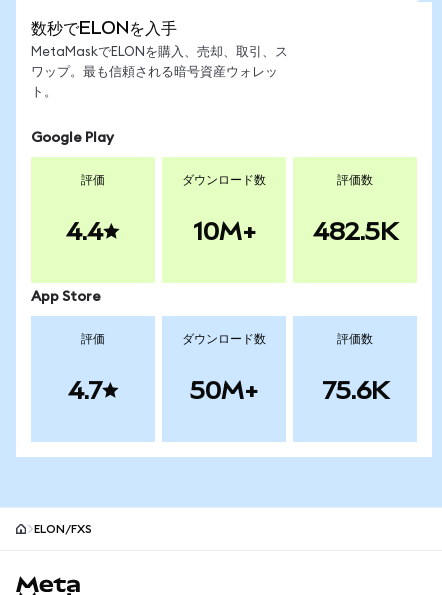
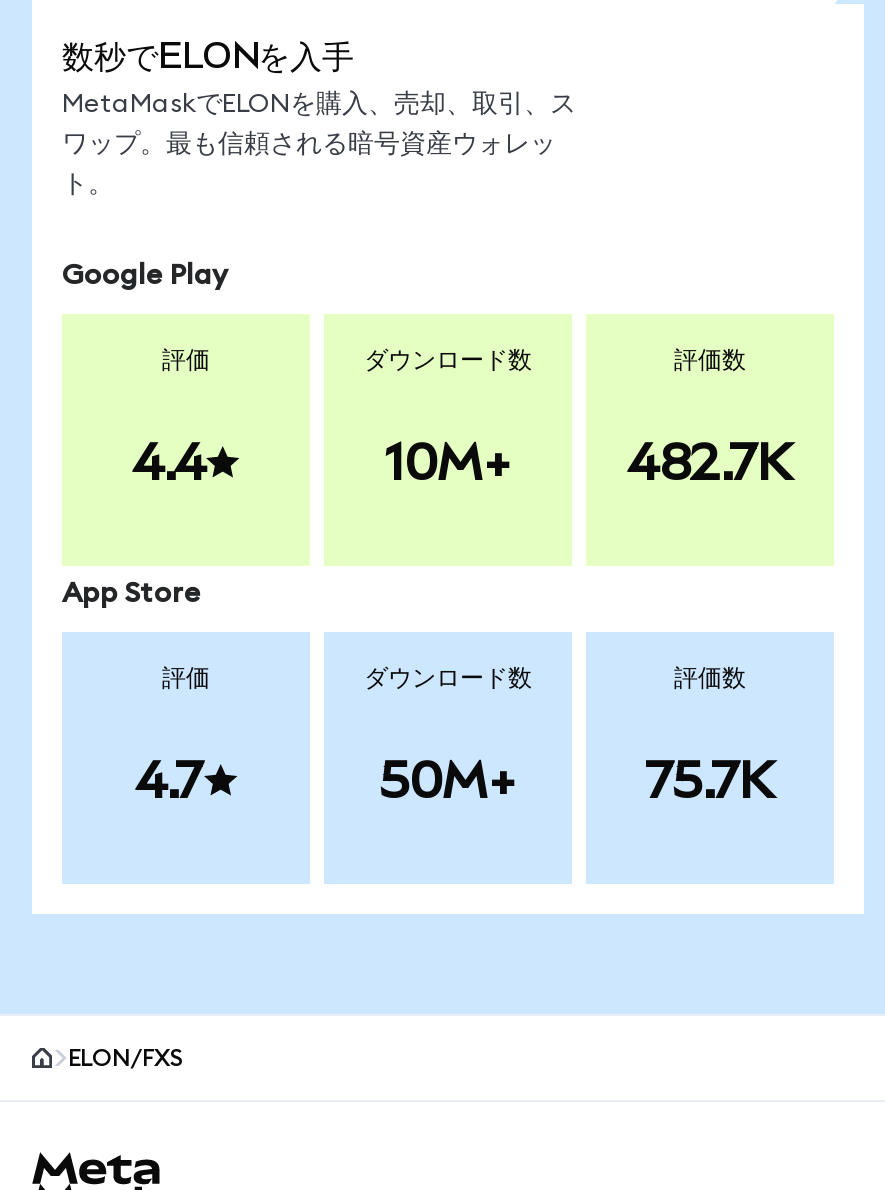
- 482.5K
+ 482.7K

- 75.6K
+ 75.7K
